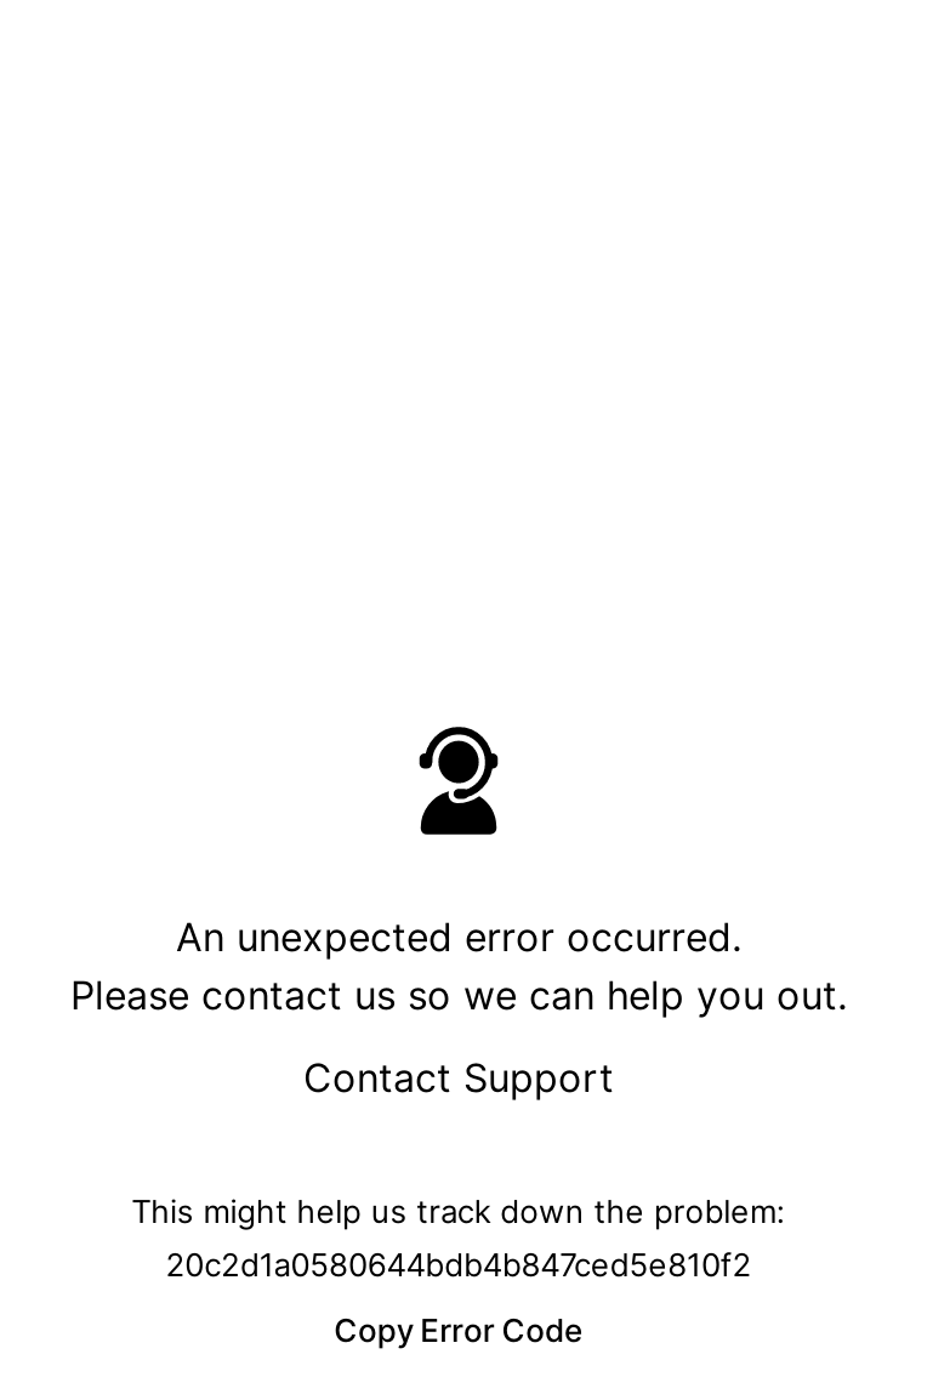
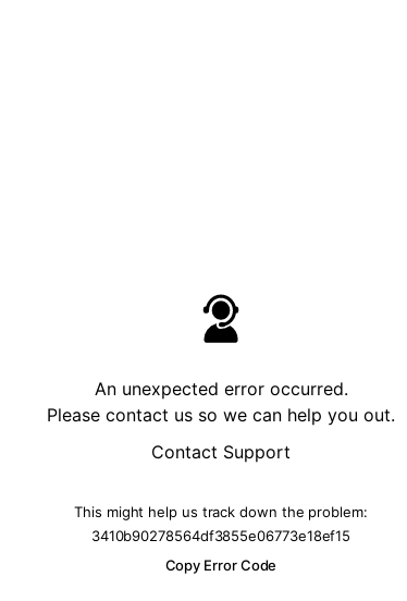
- 20c2d1a0580644bdb4b847ced5e810f2
+ 3410b90278564df3855e06773e18ef15
